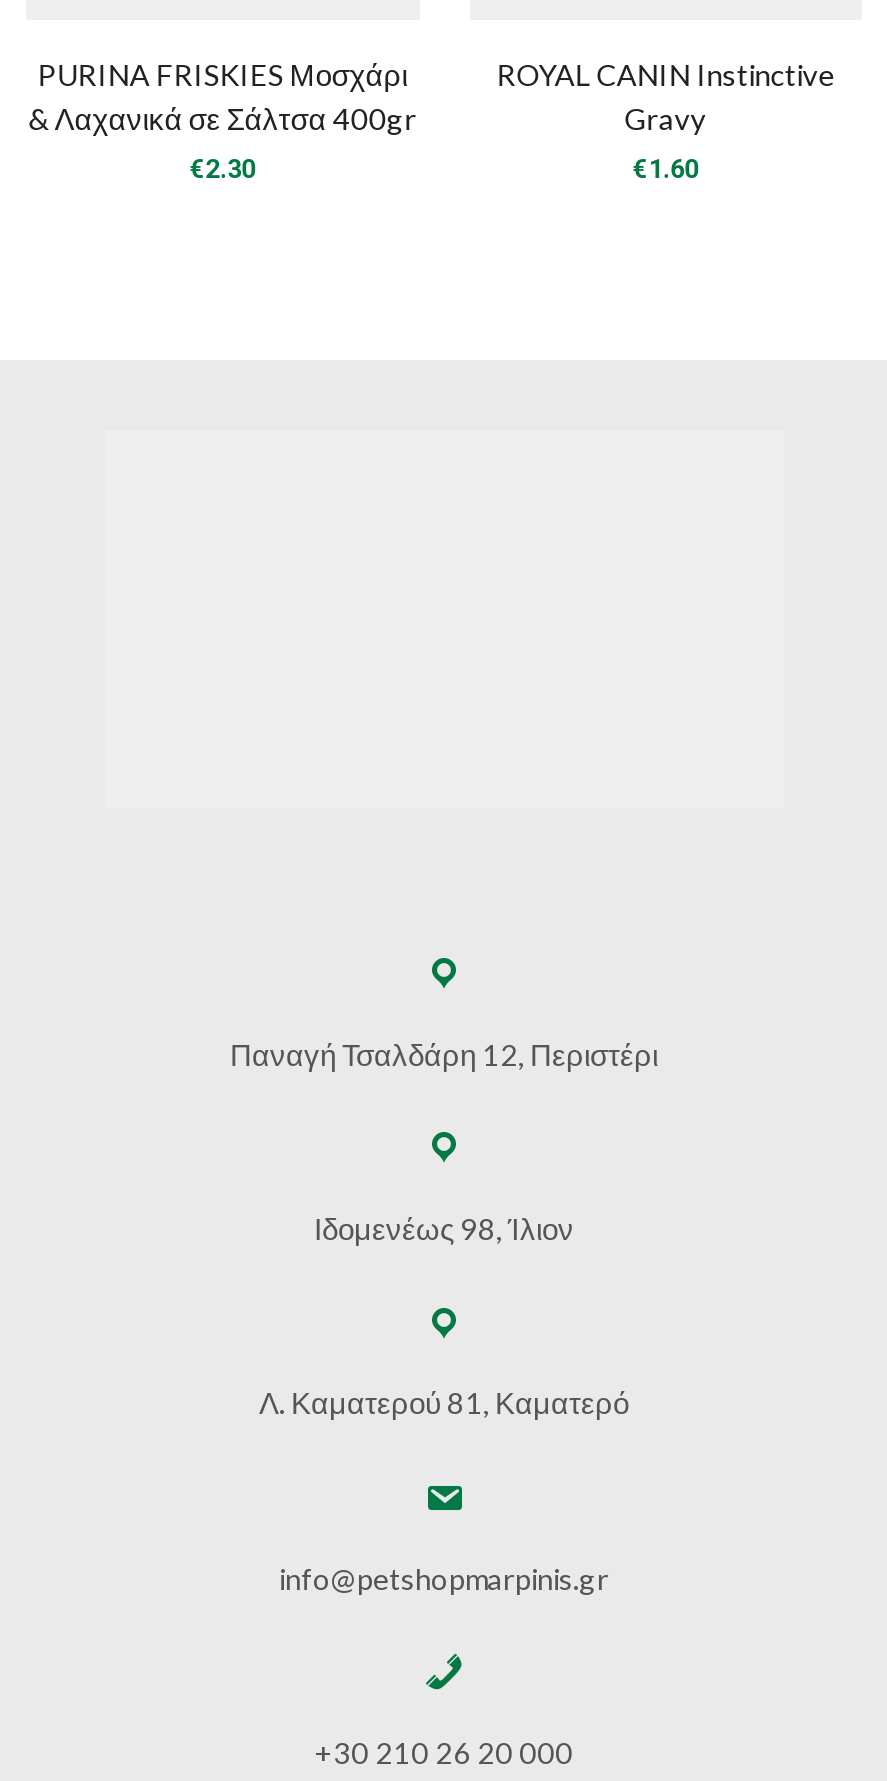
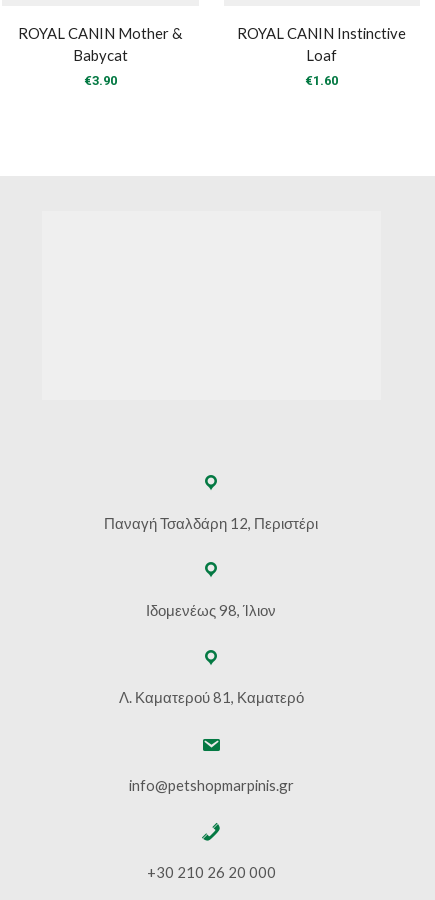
- PURINA FRISKIES Μοσχάρι
- & Λαχανικά σε Σάλτσα 400gr
+ ROYAL CANIN Mother &
+ Babycat

- Gravy
+ Loaf

- €2.30
+ €3.90
